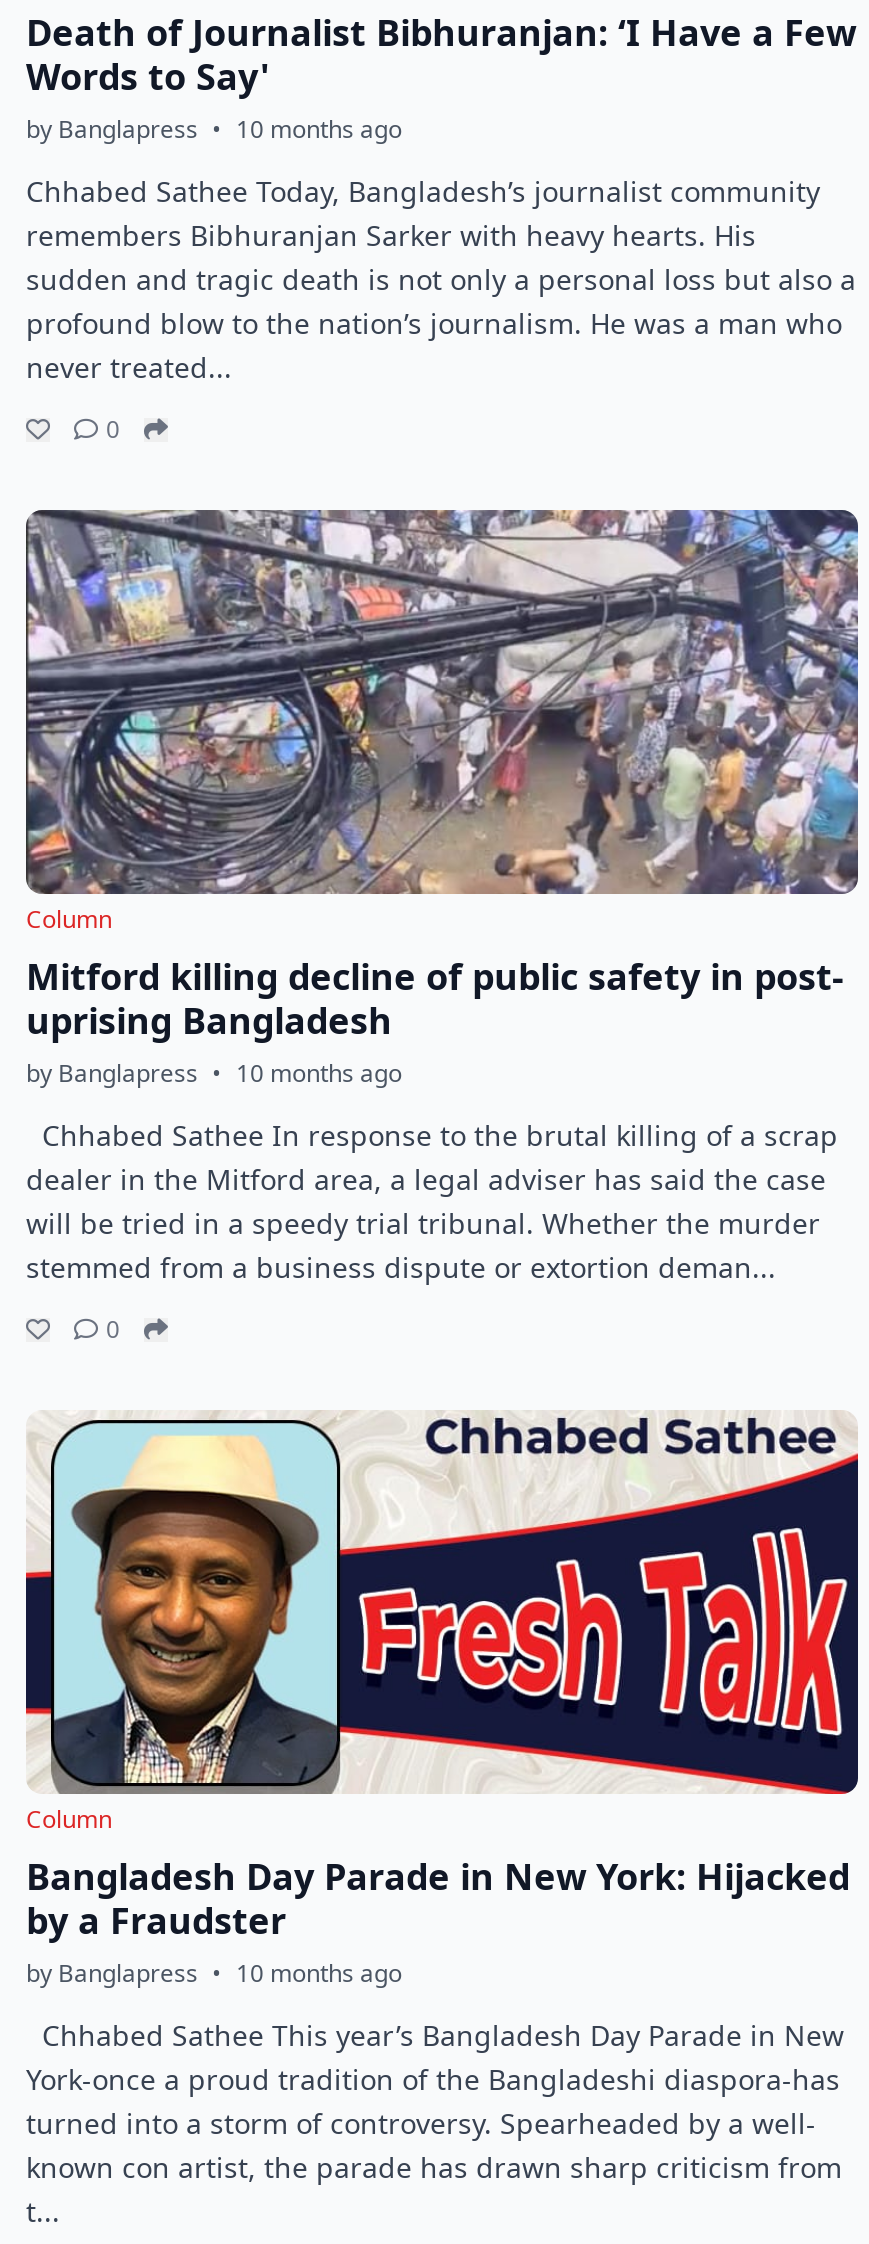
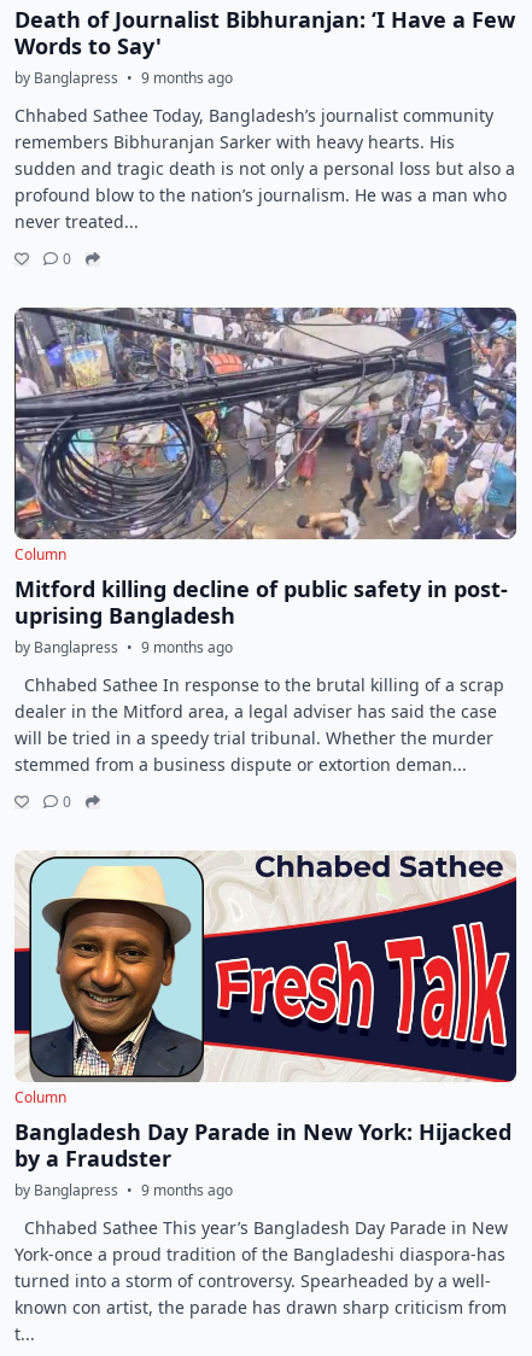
- by Banglapress • 10 months ago
+ by Banglapress • 9 months ago

- by Banglapress • 10 months ago
+ by Banglapress • 9 months ago

- by Banglapress • 10 months ago
+ by Banglapress • 9 months ago
